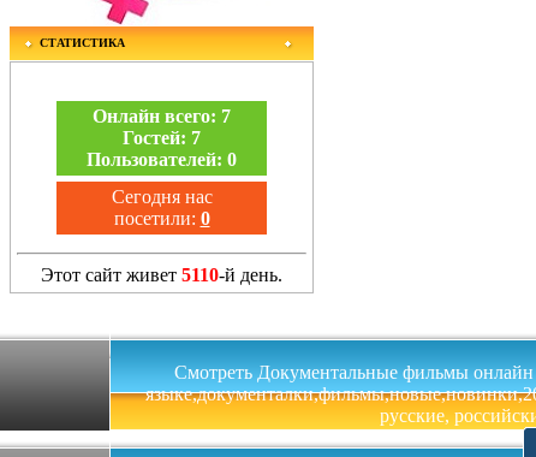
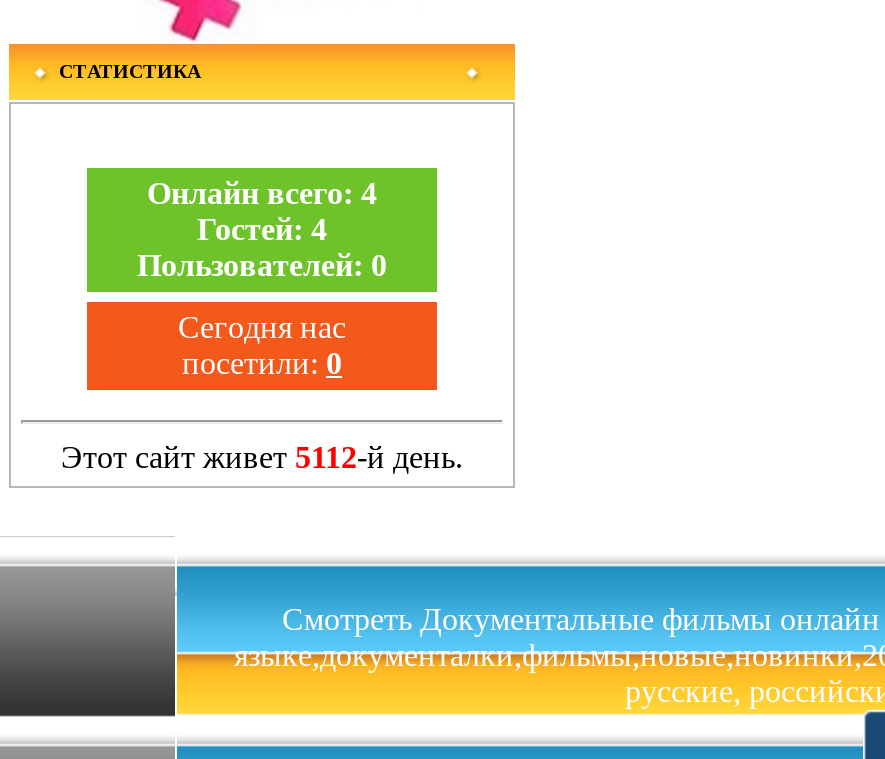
- Онлайн всего: 7
+ Онлайн всего: 4

- Гостей: 7
+ Гостей: 4

- Этот сайт живет 5110-й день.
+ Этот сайт живет 5112-й день.
